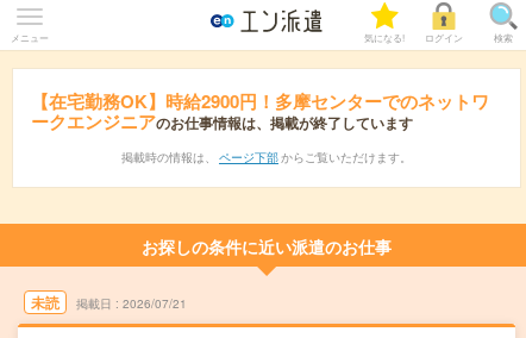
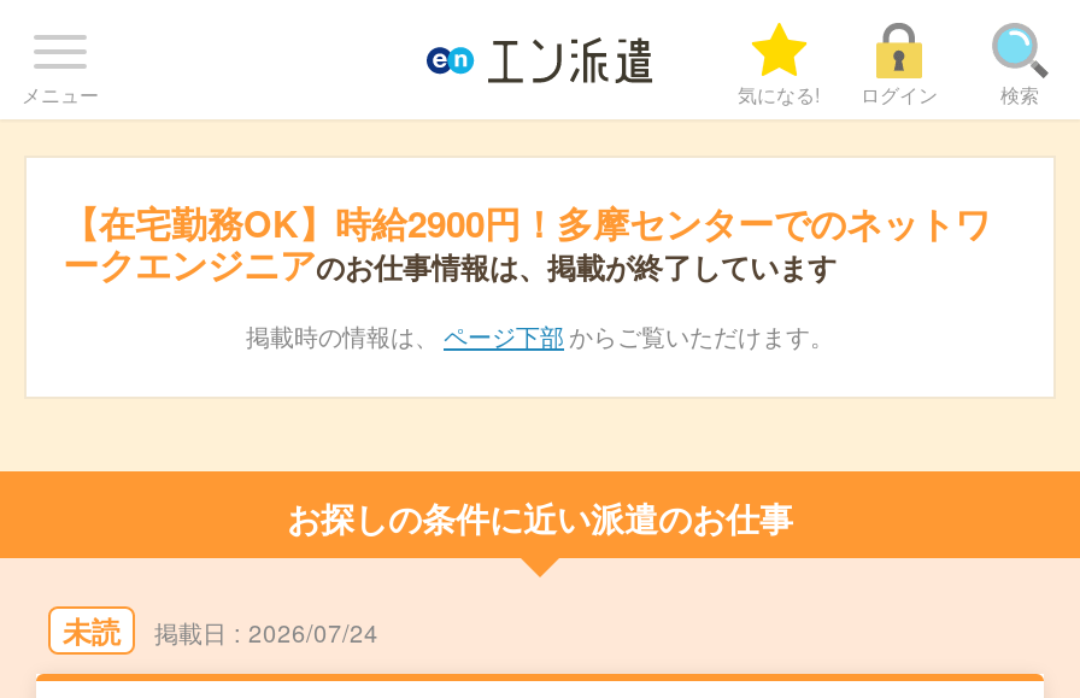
- 2026/07/21
+ 2026/07/24
